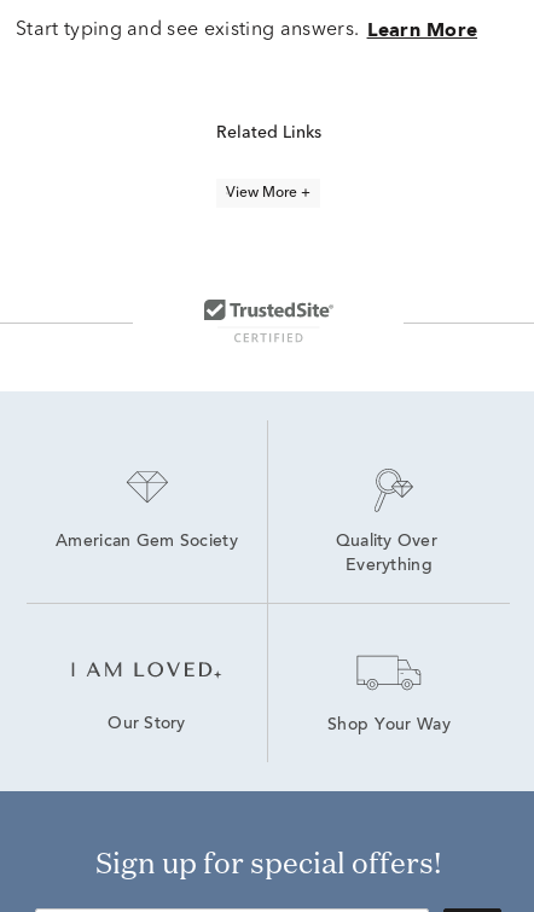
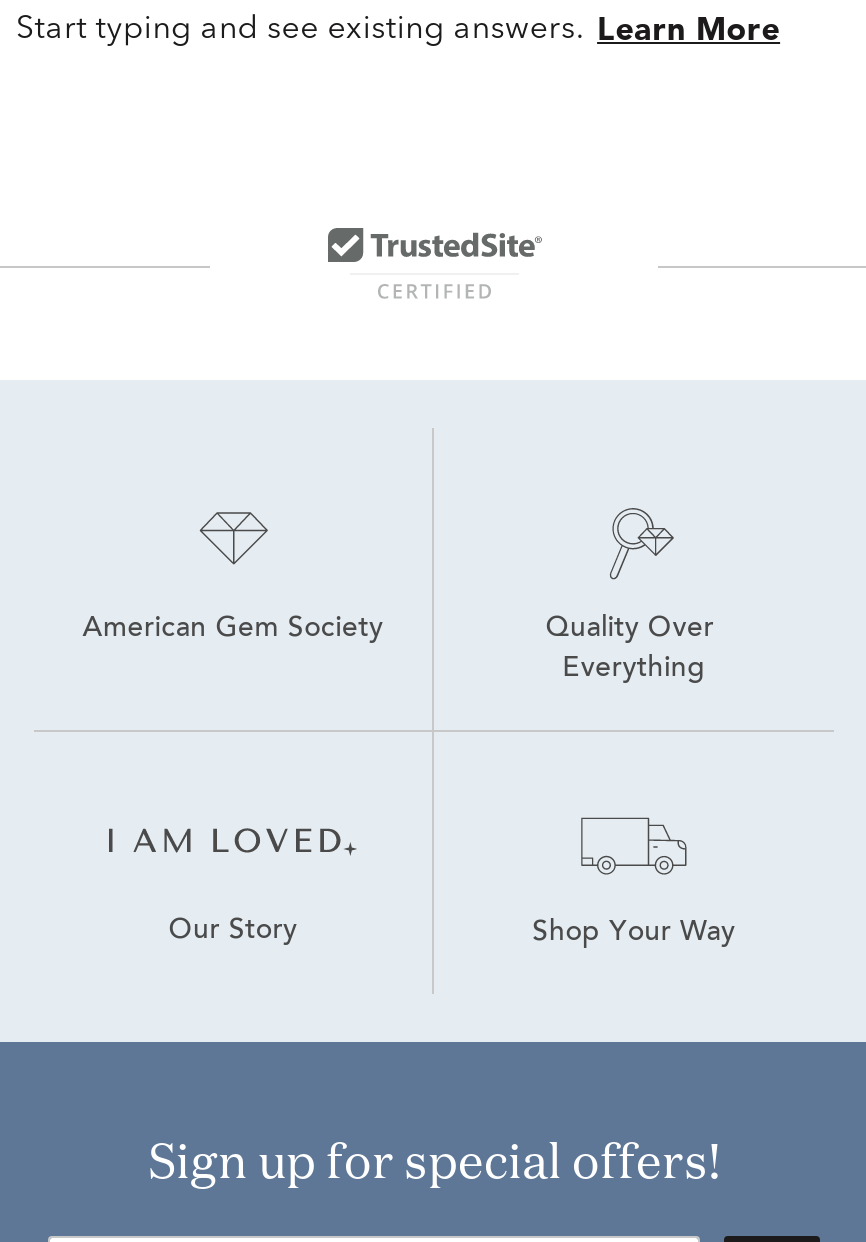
- Related Links

- View More +
